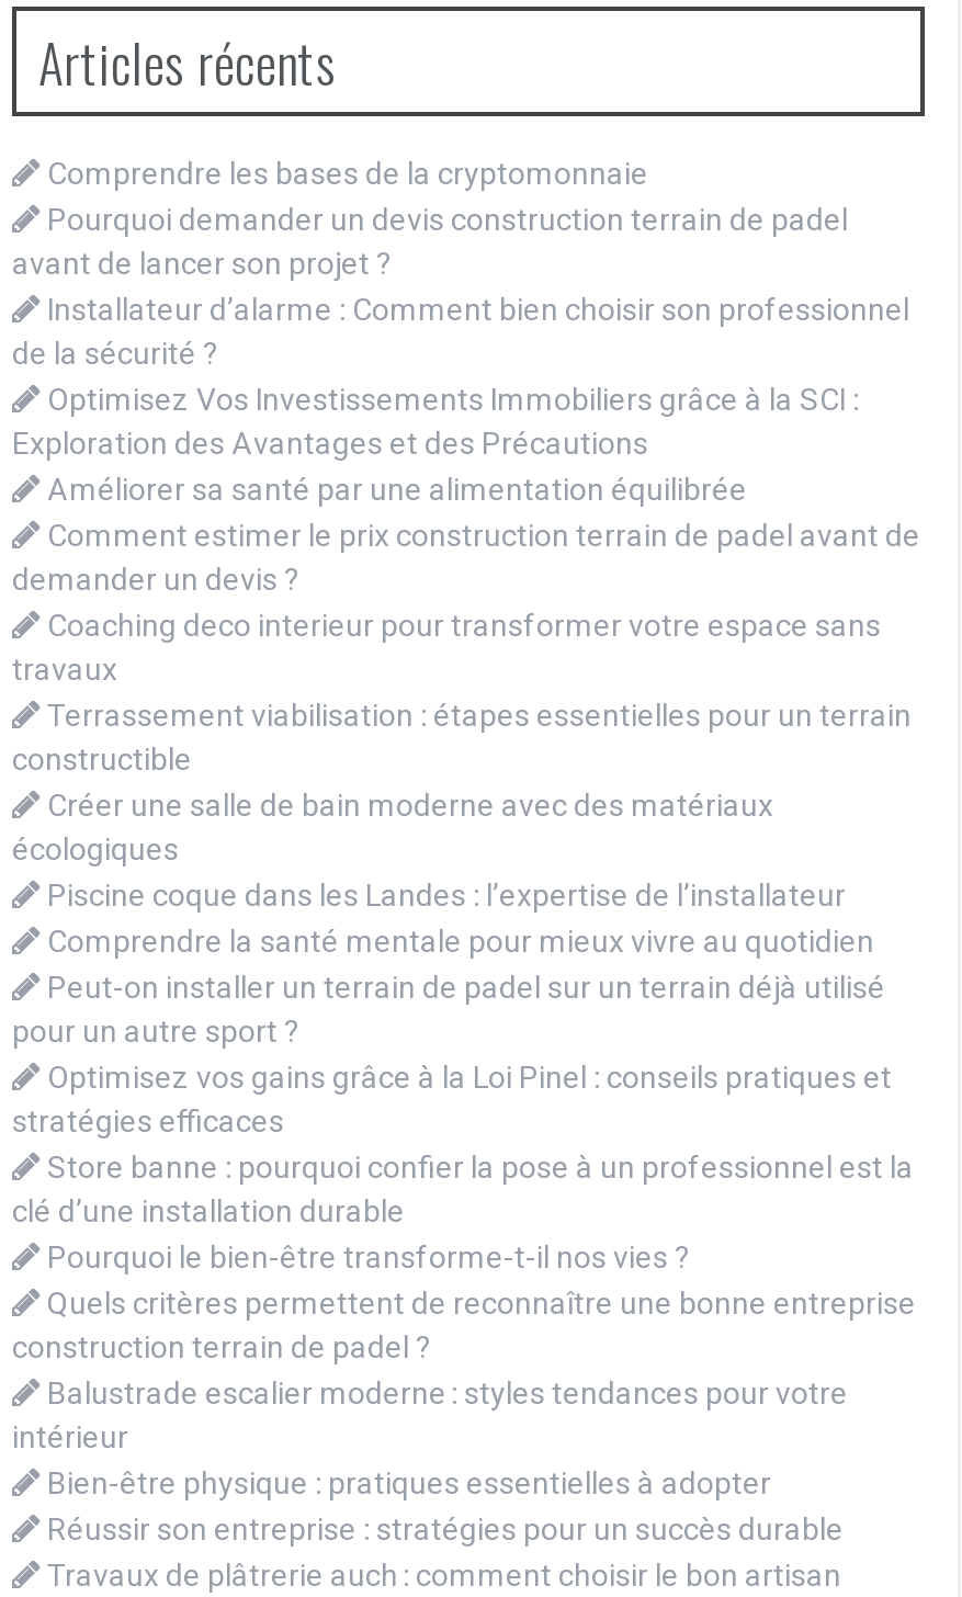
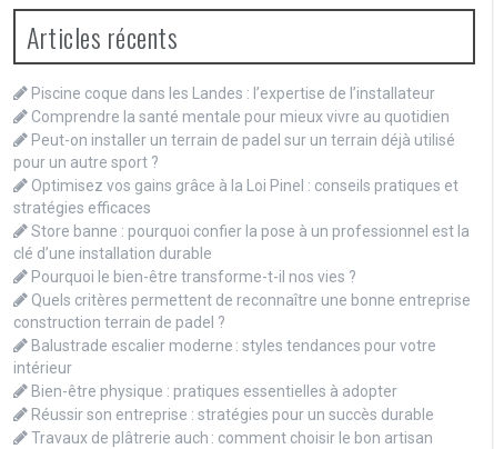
- Comprendre les bases de la cryptomonnaie
- Pourquoi demander un devis construction terrain de padel
- avant de lancer son projet ?
- Installateur d’alarme : Comment bien choisir son professionnel
- de la sécurité ?
- Optimisez Vos Investissements Immobiliers grâce à la SCI :
- Exploration des Avantages et des Précautions
- Améliorer sa santé par une alimentation équilibrée
- Comment estimer le prix construction terrain de padel avant de
- demander un devis ?
- Coaching deco interieur pour transformer votre espace sans
- travaux
- Terrassement viabilisation : étapes essentielles pour un terrain
- constructible
- Créer une salle de bain moderne avec des matériaux
- écologiques
